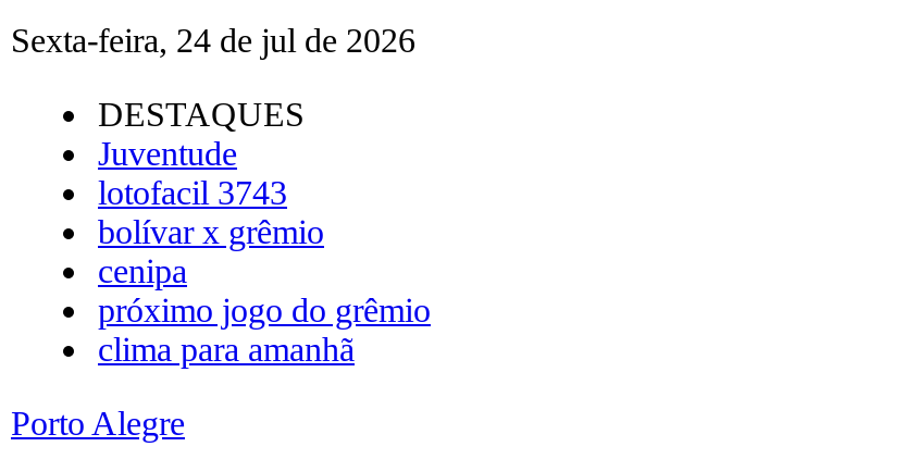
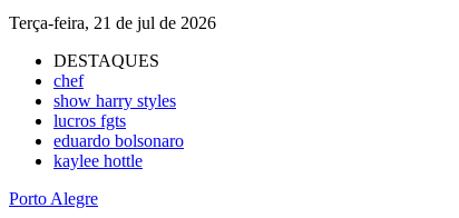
- Sexta-feira, 24 de jul de 2026
+ Terça-feira, 21 de jul de 2026

- Juventude
- lotofacil 3743
- bolívar x grêmio
- cenipa
- próximo jogo do grêmio
- clima para amanhã
+ chef
+ show harry styles
+ lucros fgts
+ eduardo bolsonaro
+ kaylee hottle
